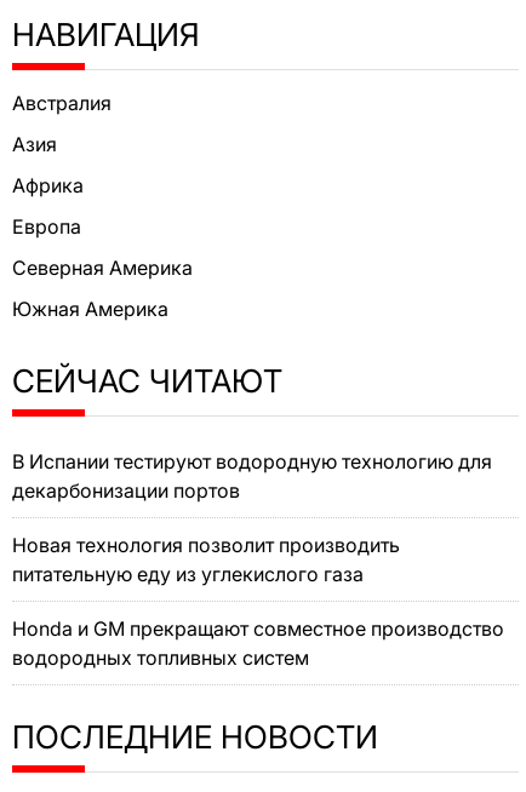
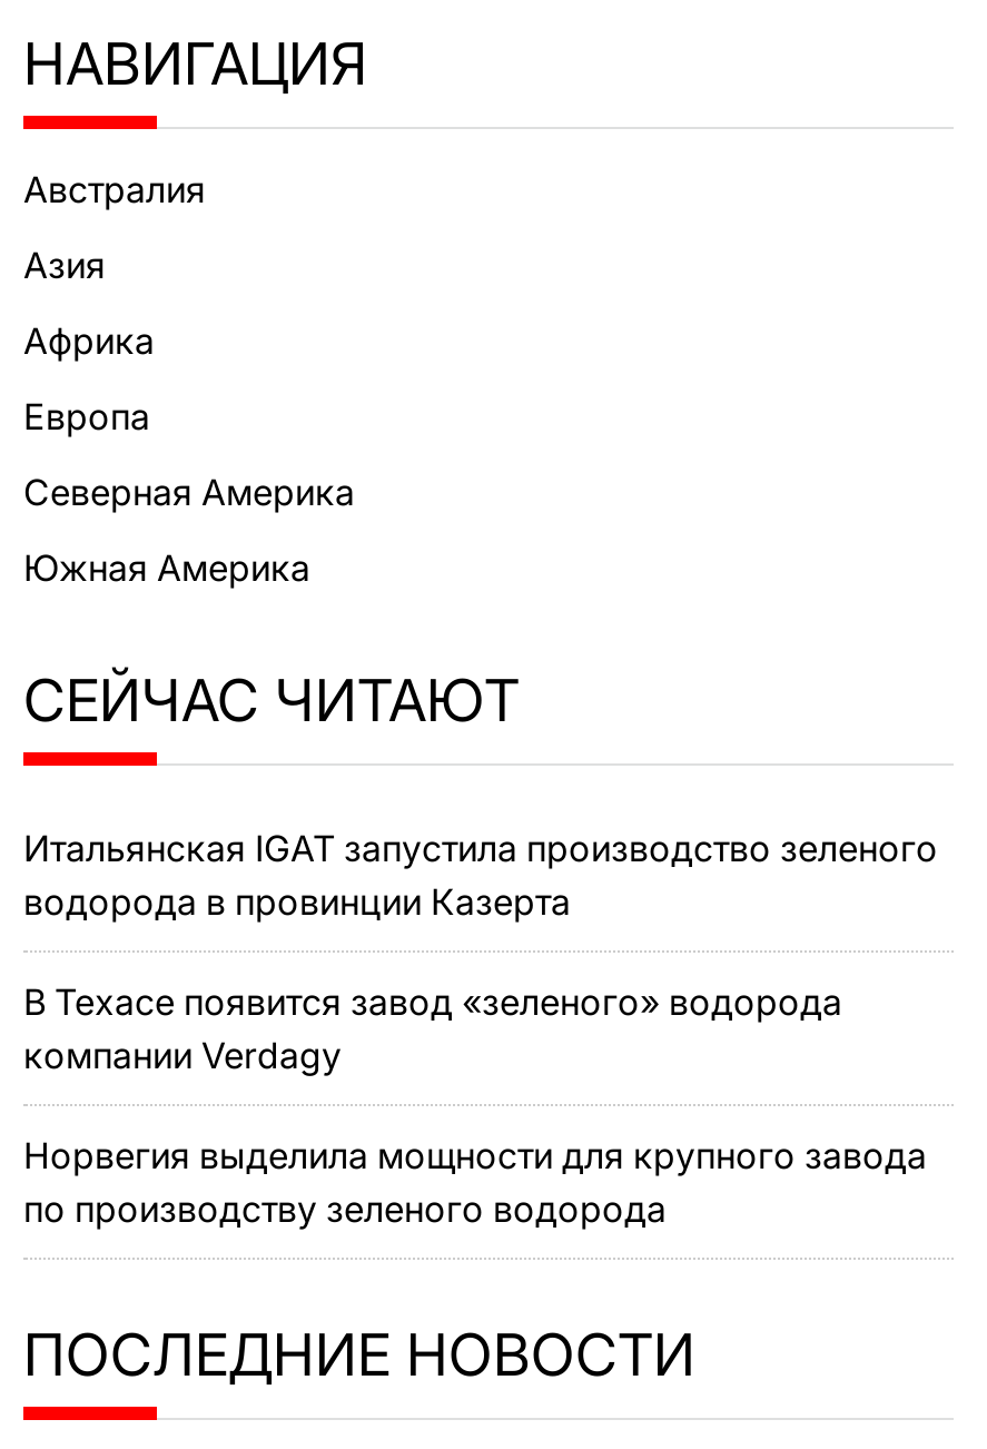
- В Испании тестируют водородную технологию для
- декарбонизации портов
+ Итальянская IGAT запустила производство зеленого
+ водорода в провинции Казерта

- Новая технология позволит производить
- питательную еду из углекислого газа
+ В Техасе появится завод «зеленого» водорода
+ компании Verdagy

- Honda и GM прекращают совместное производство
- водородных топливных систем
+ Норвегия выделила мощности для крупного завода
+ по производству зеленого водорода
